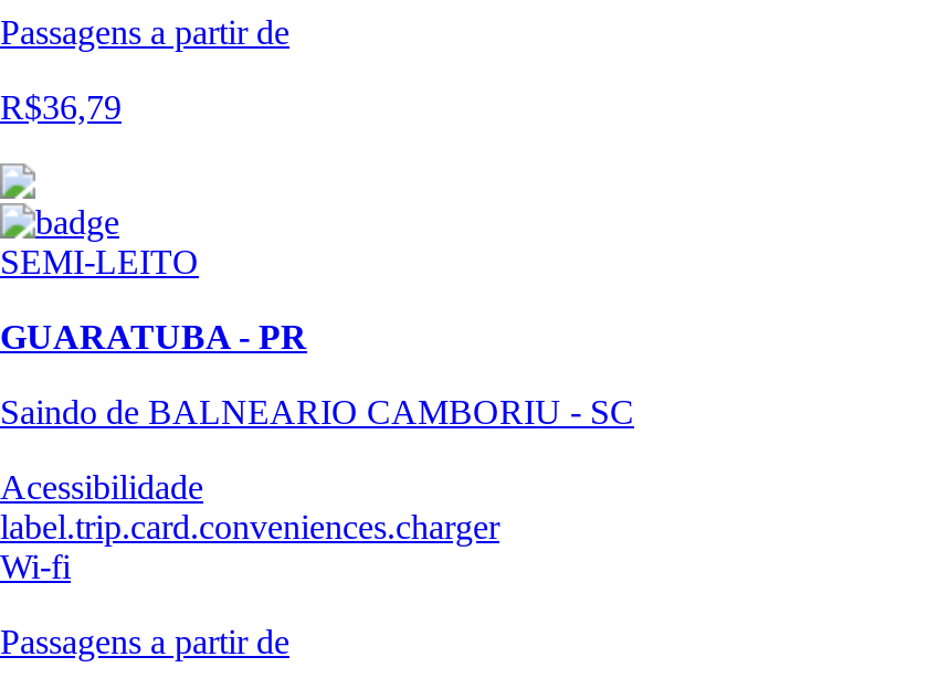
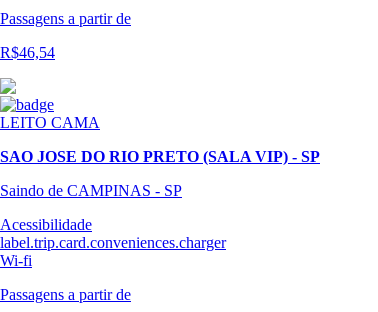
- R$36,79
+ R$46,54

- SEMI-LEITO
+ LEITO CAMA

- GUARATUBA - PR
+ SAO JOSE DO RIO PRETO (SALA VIP) - SP

- Saindo de BALNEARIO CAMBORIU - SC
+ Saindo de CAMPINAS - SP
